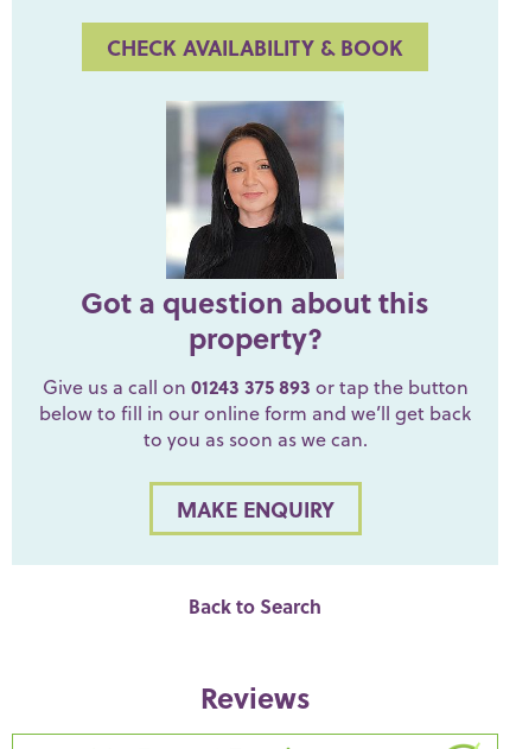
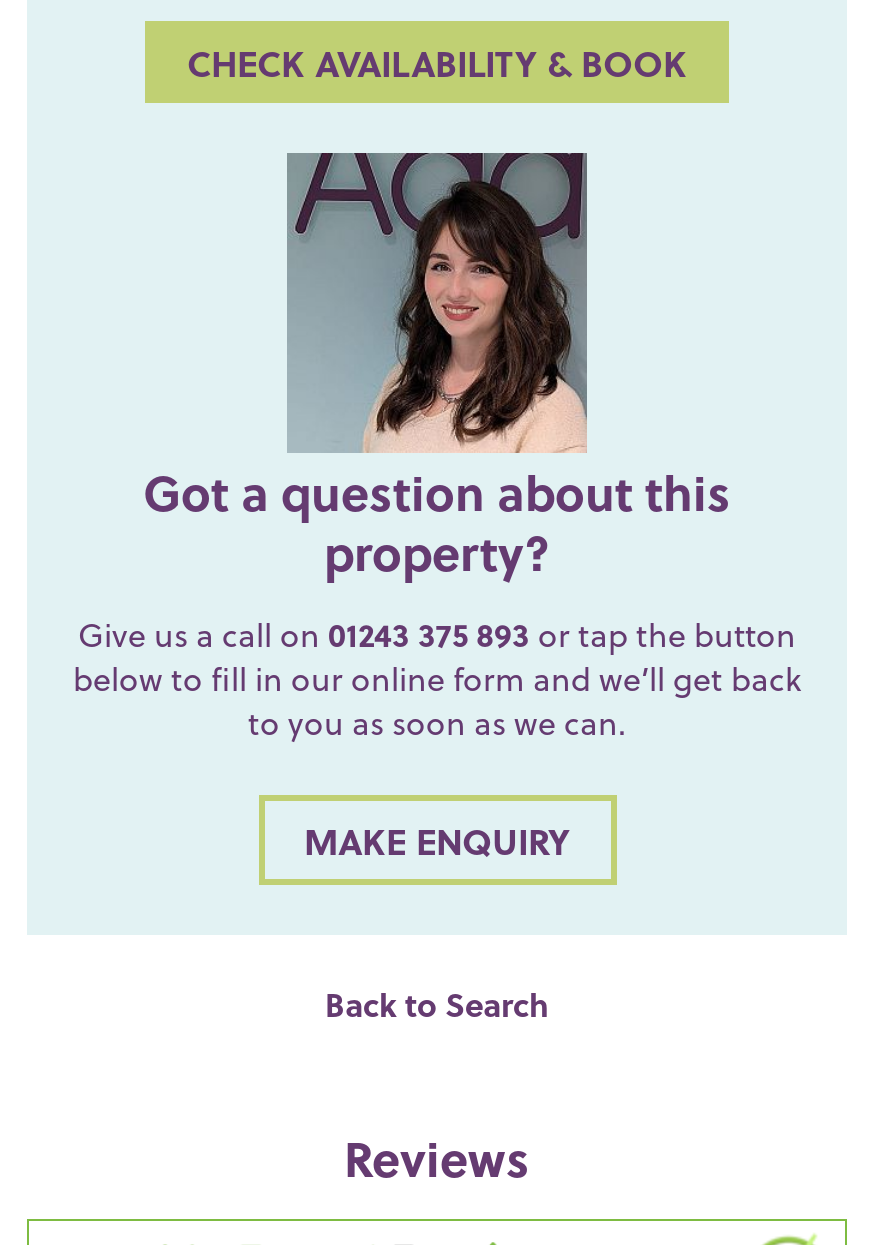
- [image]
+ [image]
